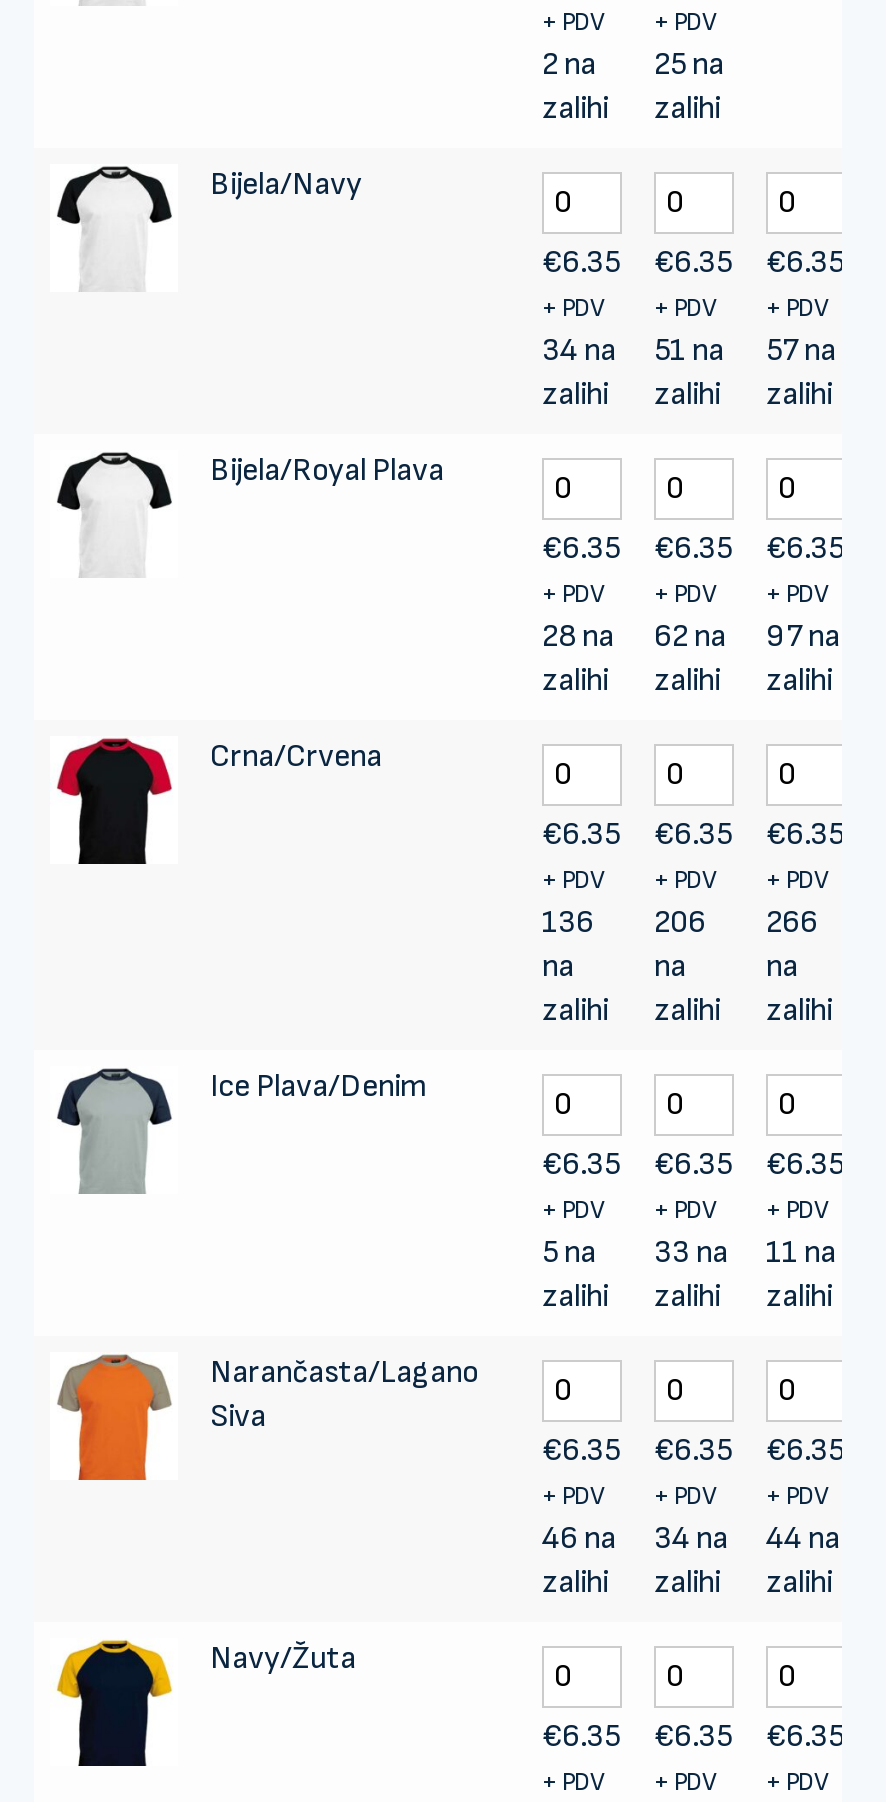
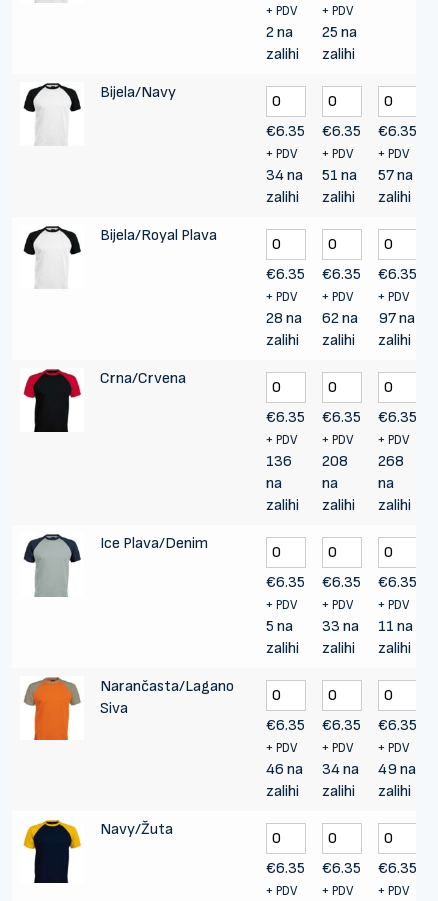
- 206
+ 208

- 266
+ 268

- 44 na
+ 49 na
